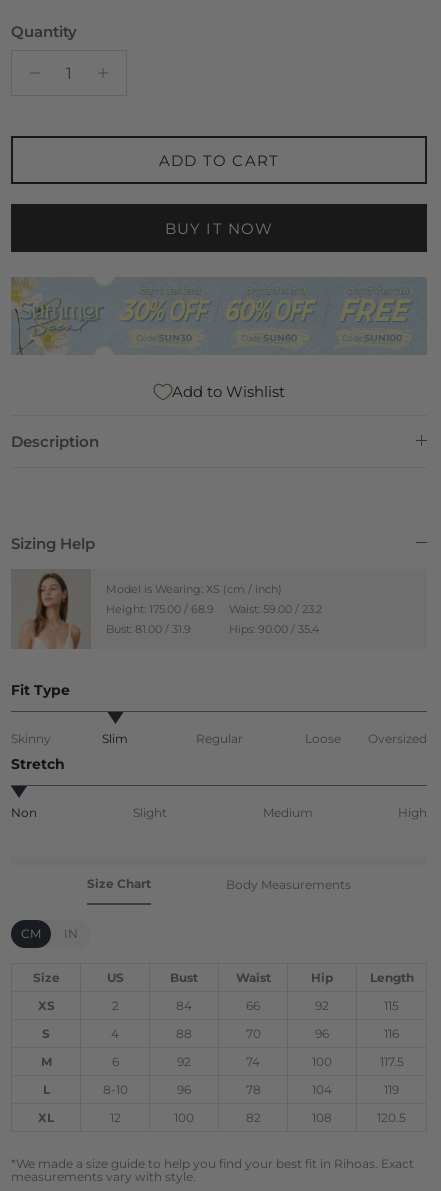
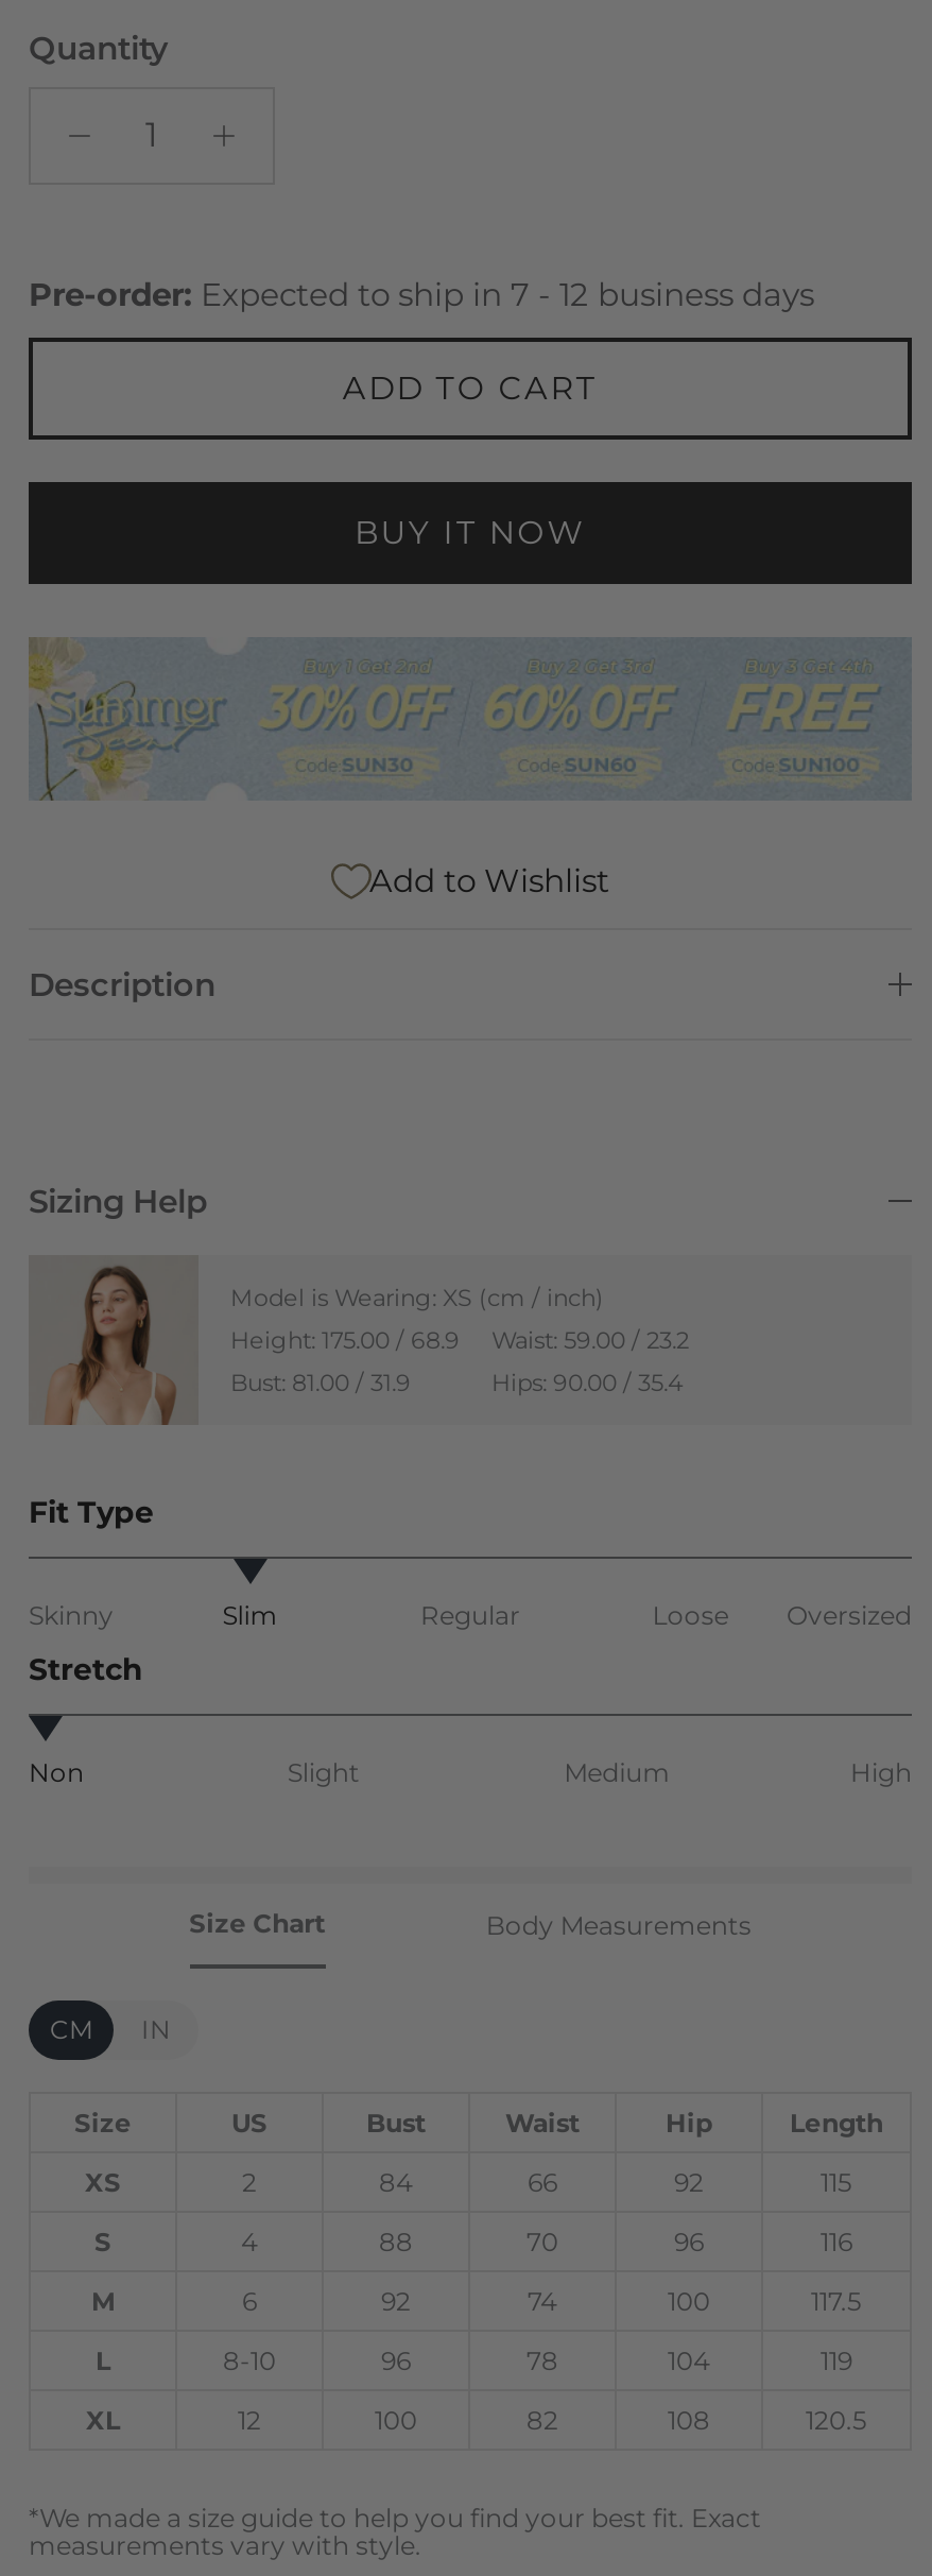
+ Pre-order: Expected to ship in 7 - 12 business days

- *We made a size guide to help you find your best fit in Rihoas. Exact
+ *We made a size guide to help you find your best fit. Exact
